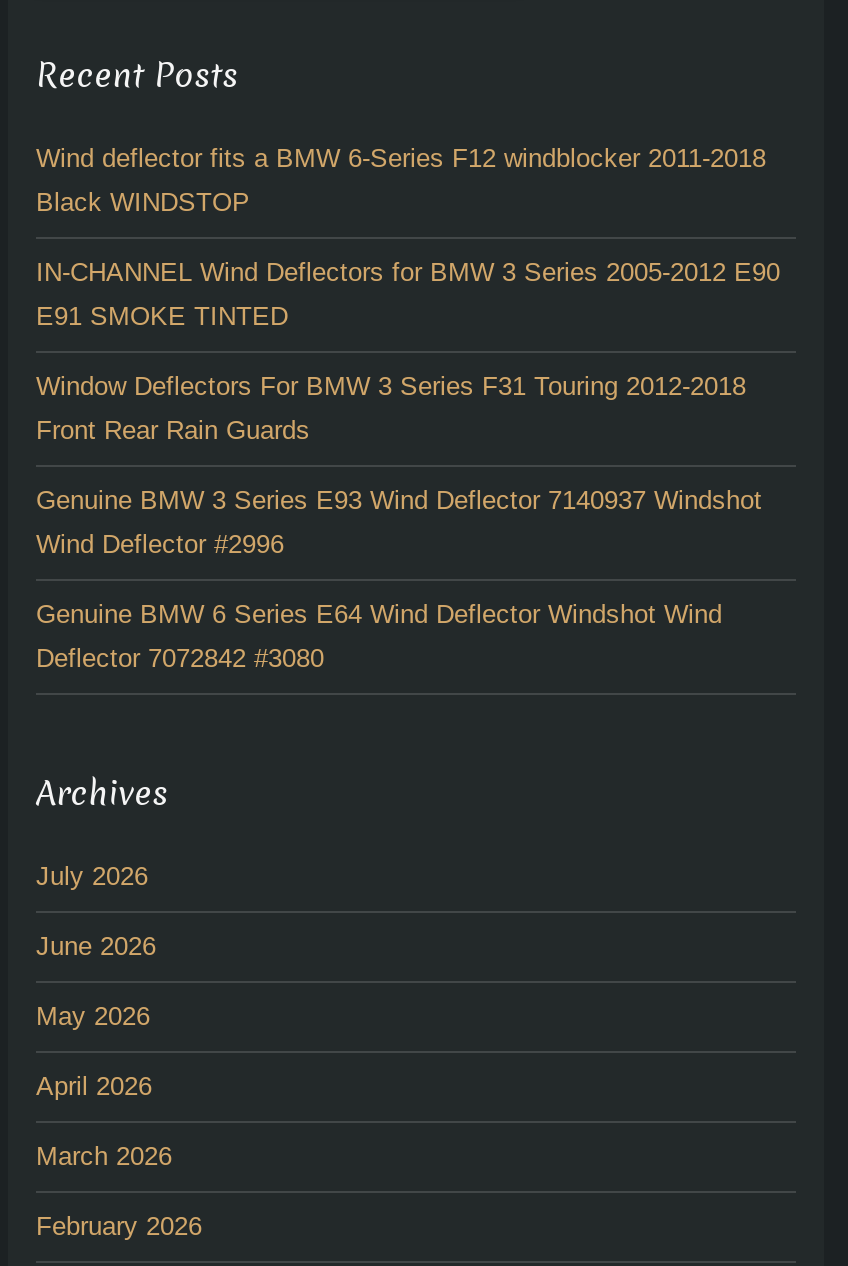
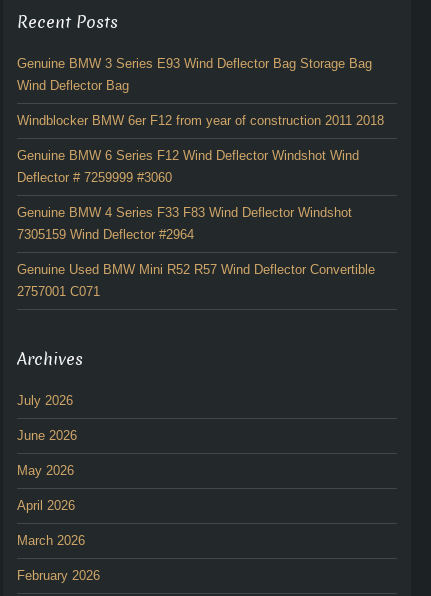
- Wind deflector fits a BMW 6-Series F12 windblocker 2011-2018
- Black WINDSTOP
- IN-CHANNEL Wind Deflectors for BMW 3 Series 2005-2012 E90
- E91 SMOKE TINTED
- Window Deflectors For BMW 3 Series F31 Touring 2012-2018
- Front Rear Rain Guards
- Genuine BMW 3 Series E93 Wind Deflector 7140937 Windshot
- Wind Deflector #2996
- Genuine BMW 6 Series E64 Wind Deflector Windshot Wind
- Deflector 7072842 #3080
+ Genuine BMW 3 Series E93 Wind Deflector Bag Storage Bag
+ Wind Deflector Bag
+ Windblocker BMW 6er F12 from year of construction 2011 2018
+ Genuine BMW 6 Series F12 Wind Deflector Windshot Wind
+ Deflector # 7259999 #3060
+ Genuine BMW 4 Series F33 F83 Wind Deflector Windshot
+ 7305159 Wind Deflector #2964
+ Genuine Used BMW Mini R52 R57 Wind Deflector Convertible
+ 2757001 C071
